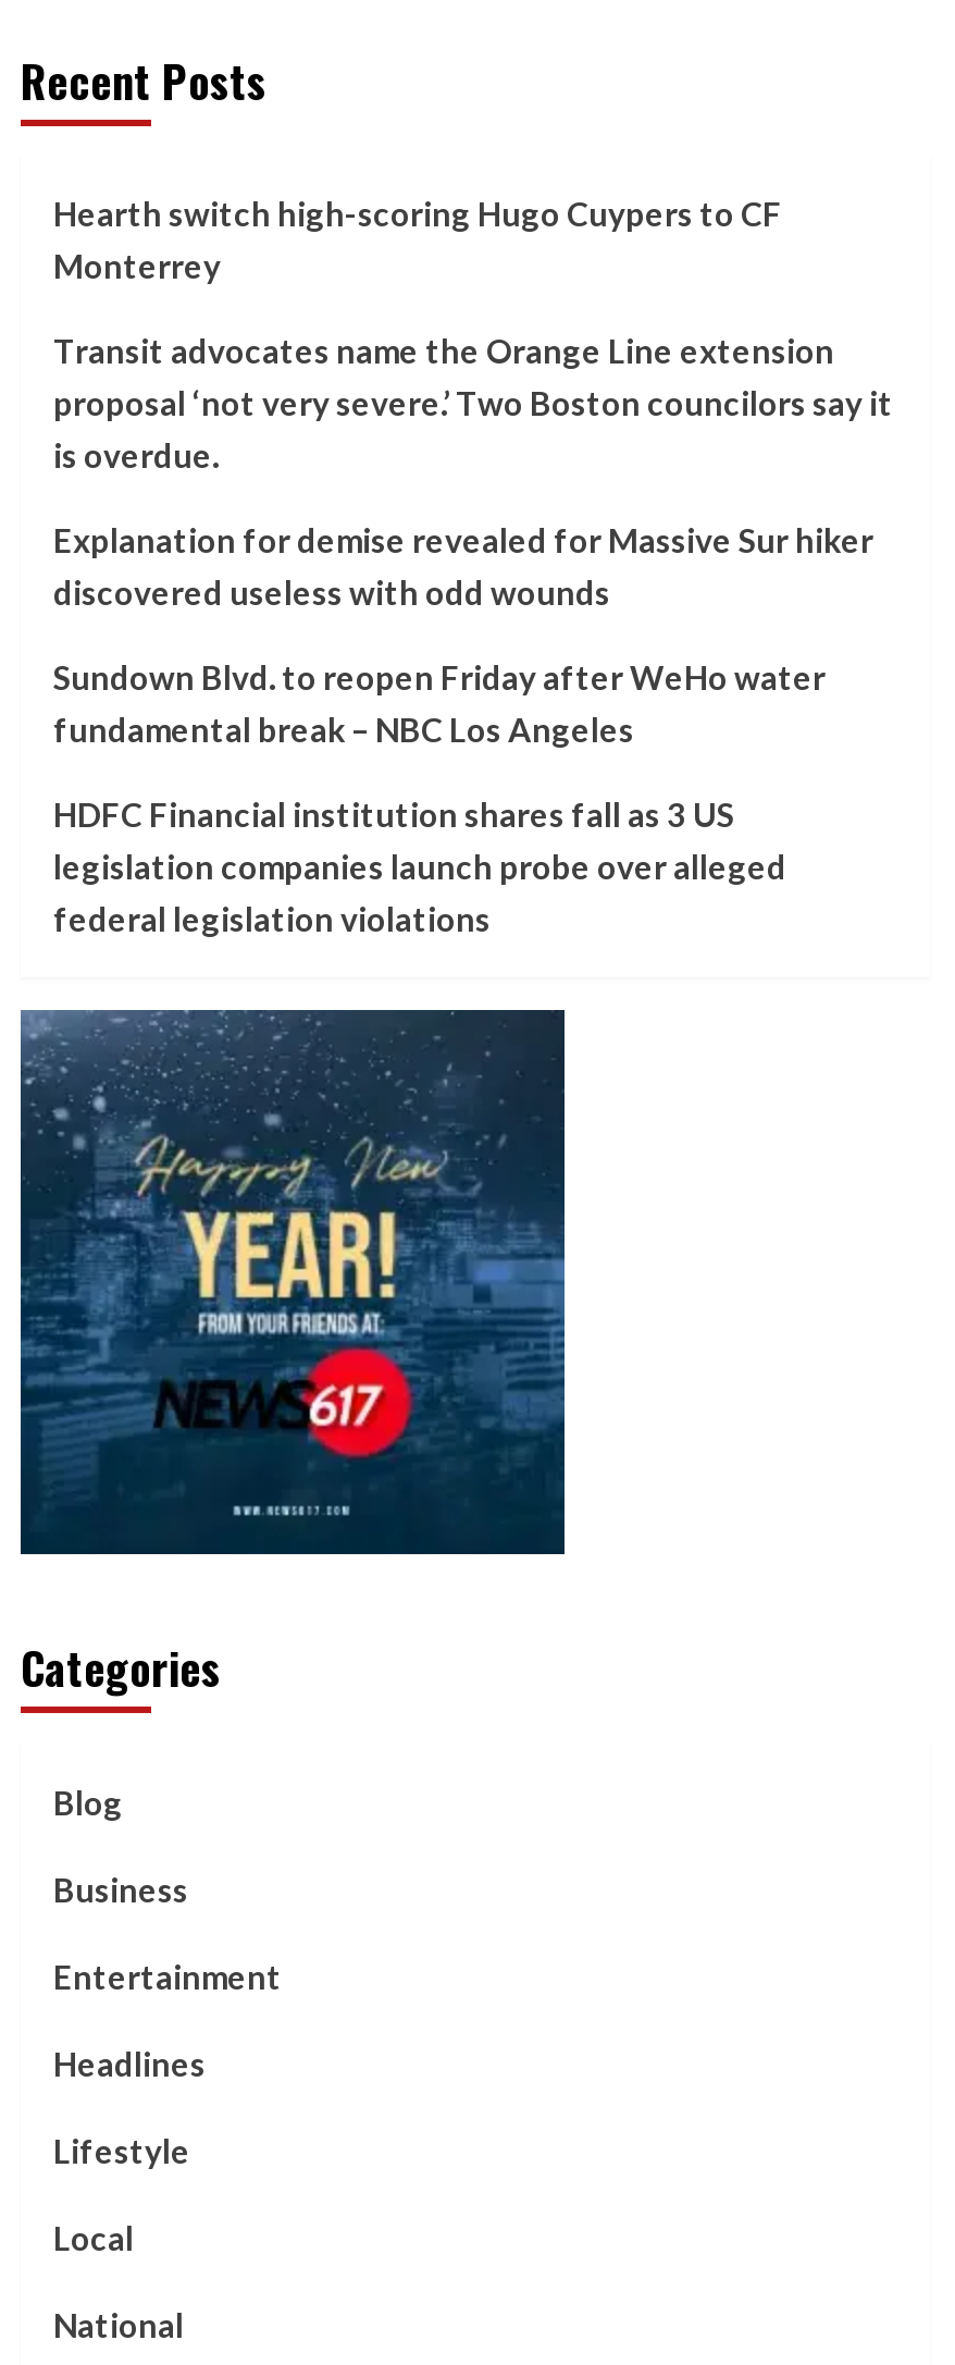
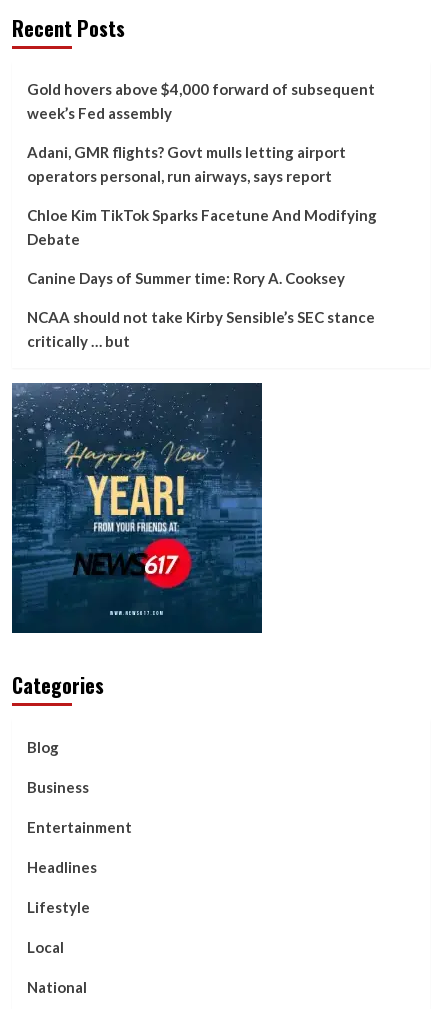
- Hearth switch high-scoring Hugo Cuypers to CF
- Monterrey
+ Gold hovers above $4,000 forward of subsequent
+ week’s Fed assembly

- Transit advocates name the Orange Line extension
- proposal ‘not very severe.’ Two Boston councilors say it
- is overdue.
+ Adani, GMR flights? Govt mulls letting airport
+ operators personal, run airways, says report

- Explanation for demise revealed for Massive Sur hiker
- discovered useless with odd wounds
+ Chloe Kim TikTok Sparks Facetune And Modifying
+ Debate

- Sundown Blvd. to reopen Friday after WeHo water
- fundamental break – NBC Los Angeles
+ Canine Days of Summer time: Rory A. Cooksey

- HDFC Financial institution shares fall as 3 US
- legislation companies launch probe over alleged
- federal legislation violations
+ NCAA should not take Kirby Sensible’s SEC stance
+ critically … but
